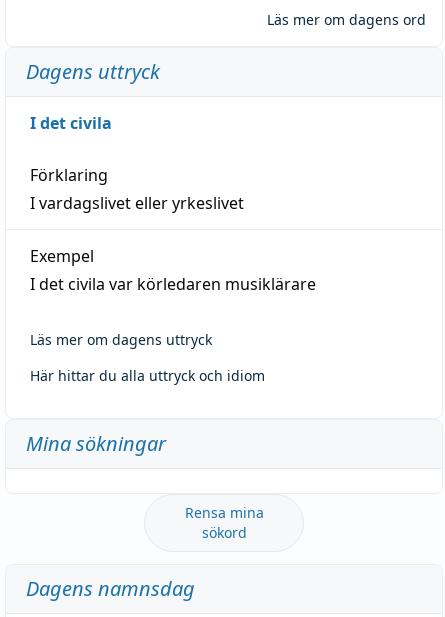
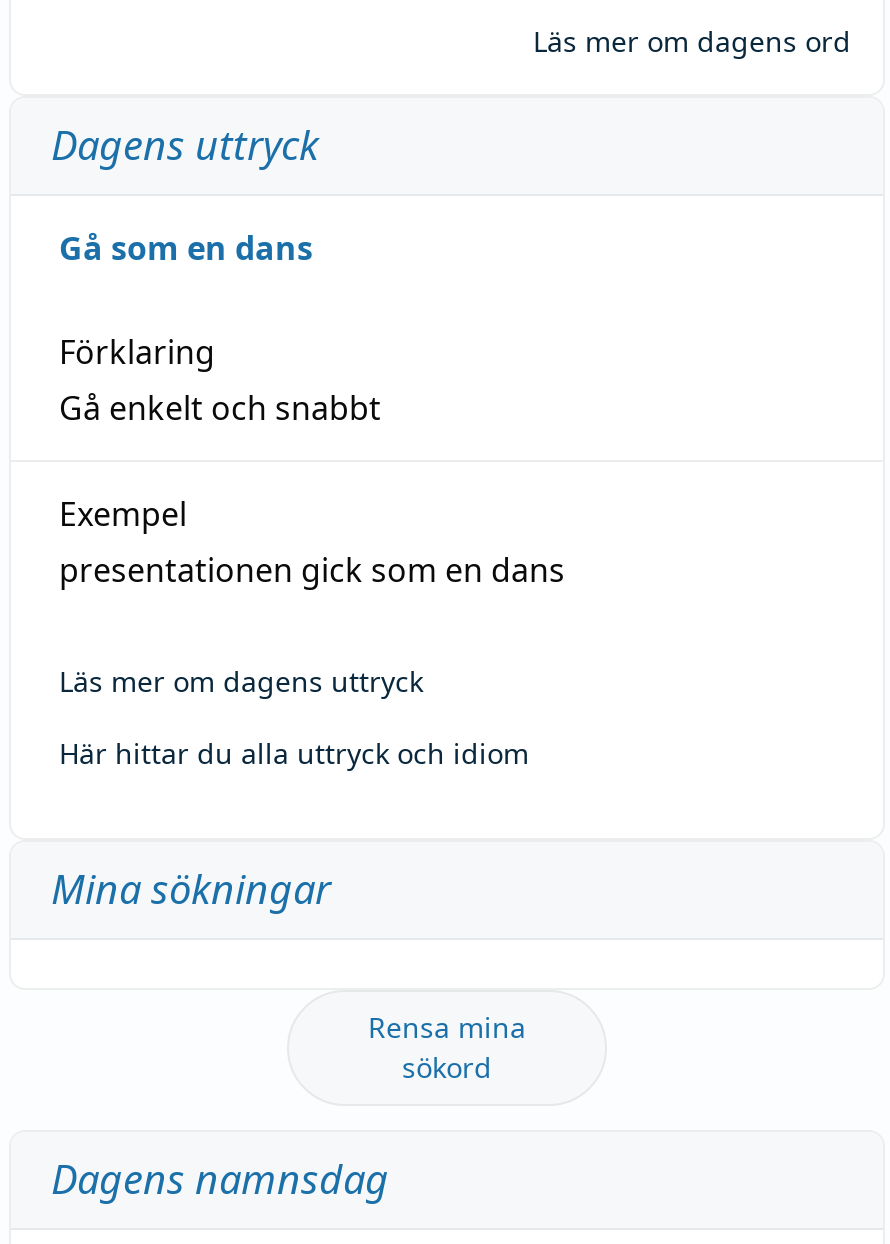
- I det civila
+ Gå som en dans

- I vardagslivet eller yrkeslivet
+ Gå enkelt och snabbt

- I det civila var körledaren musiklärare
+ presentationen gick som en dans
